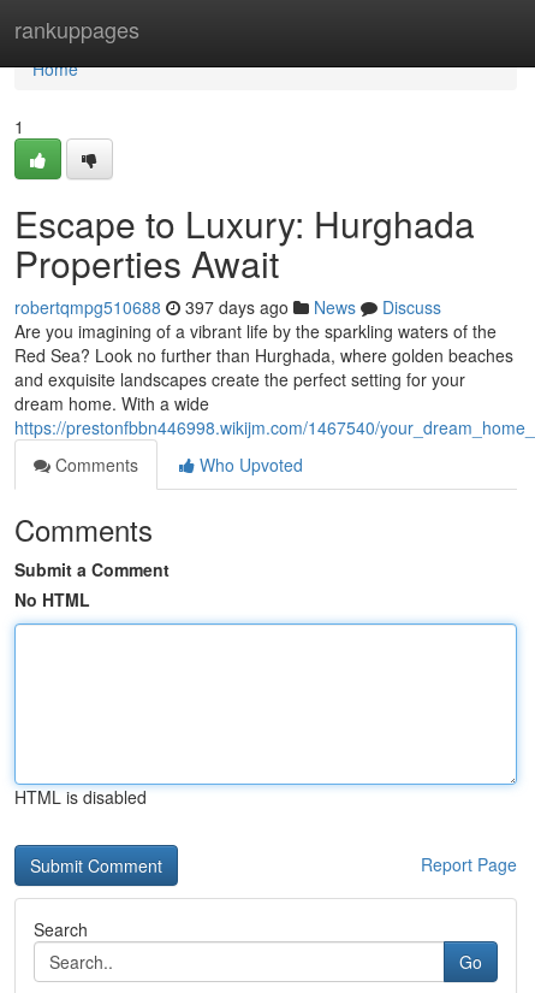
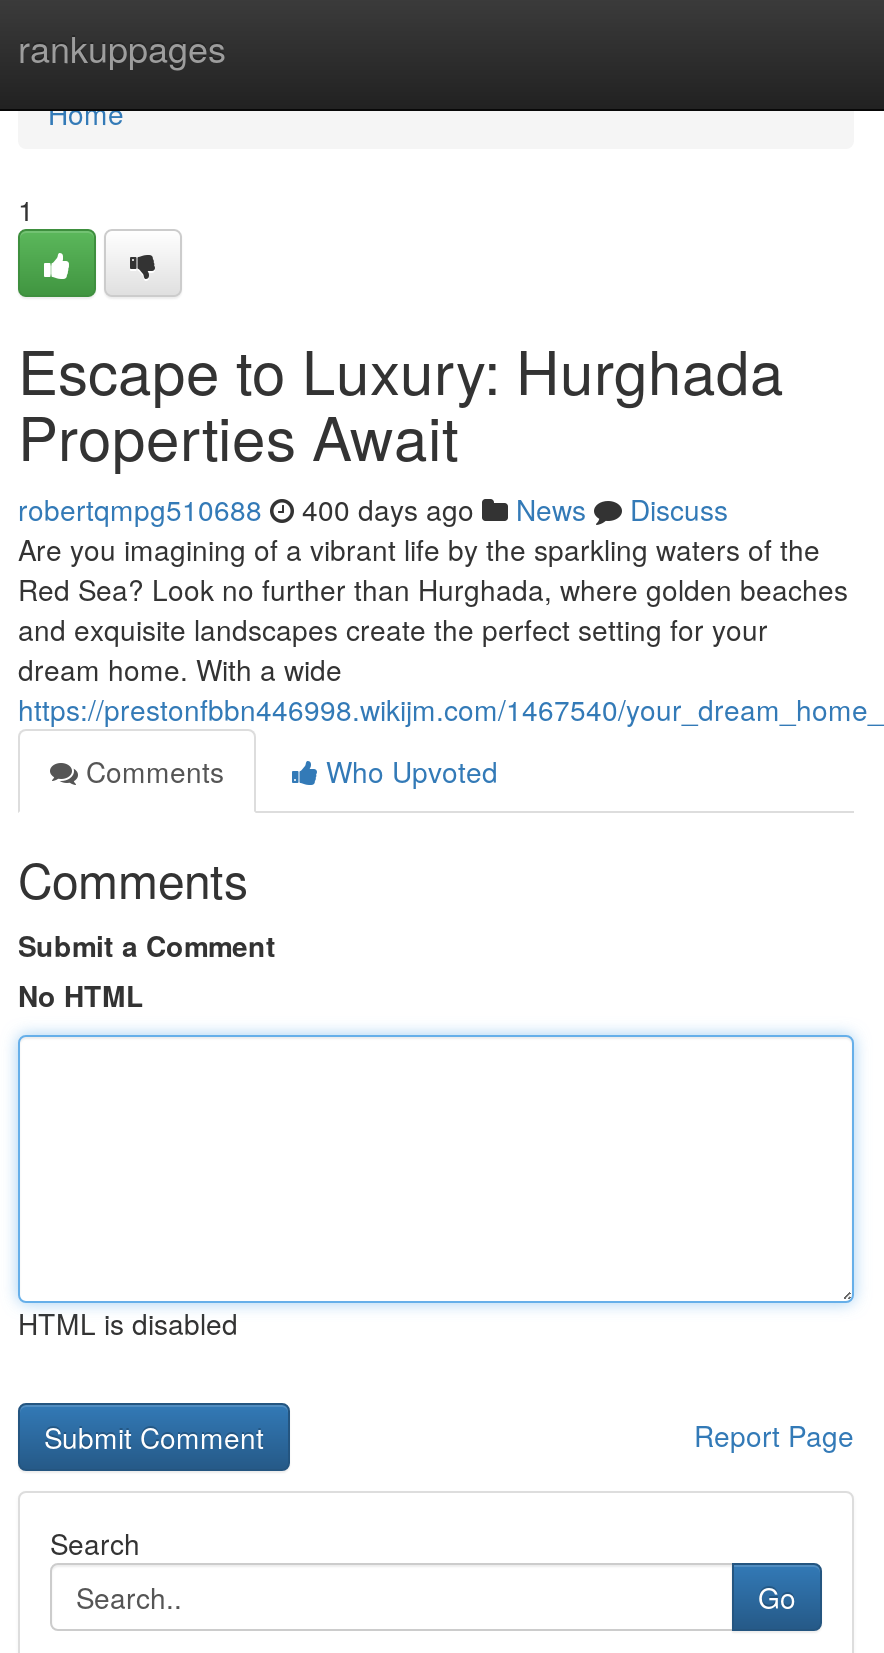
- robertqmpg510688 397 days ago News Discuss
+ robertqmpg510688 400 days ago News Discuss
